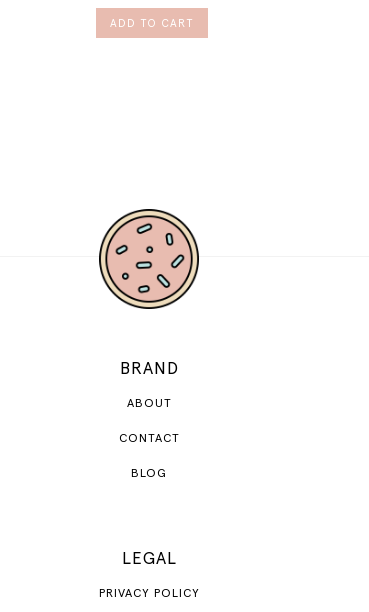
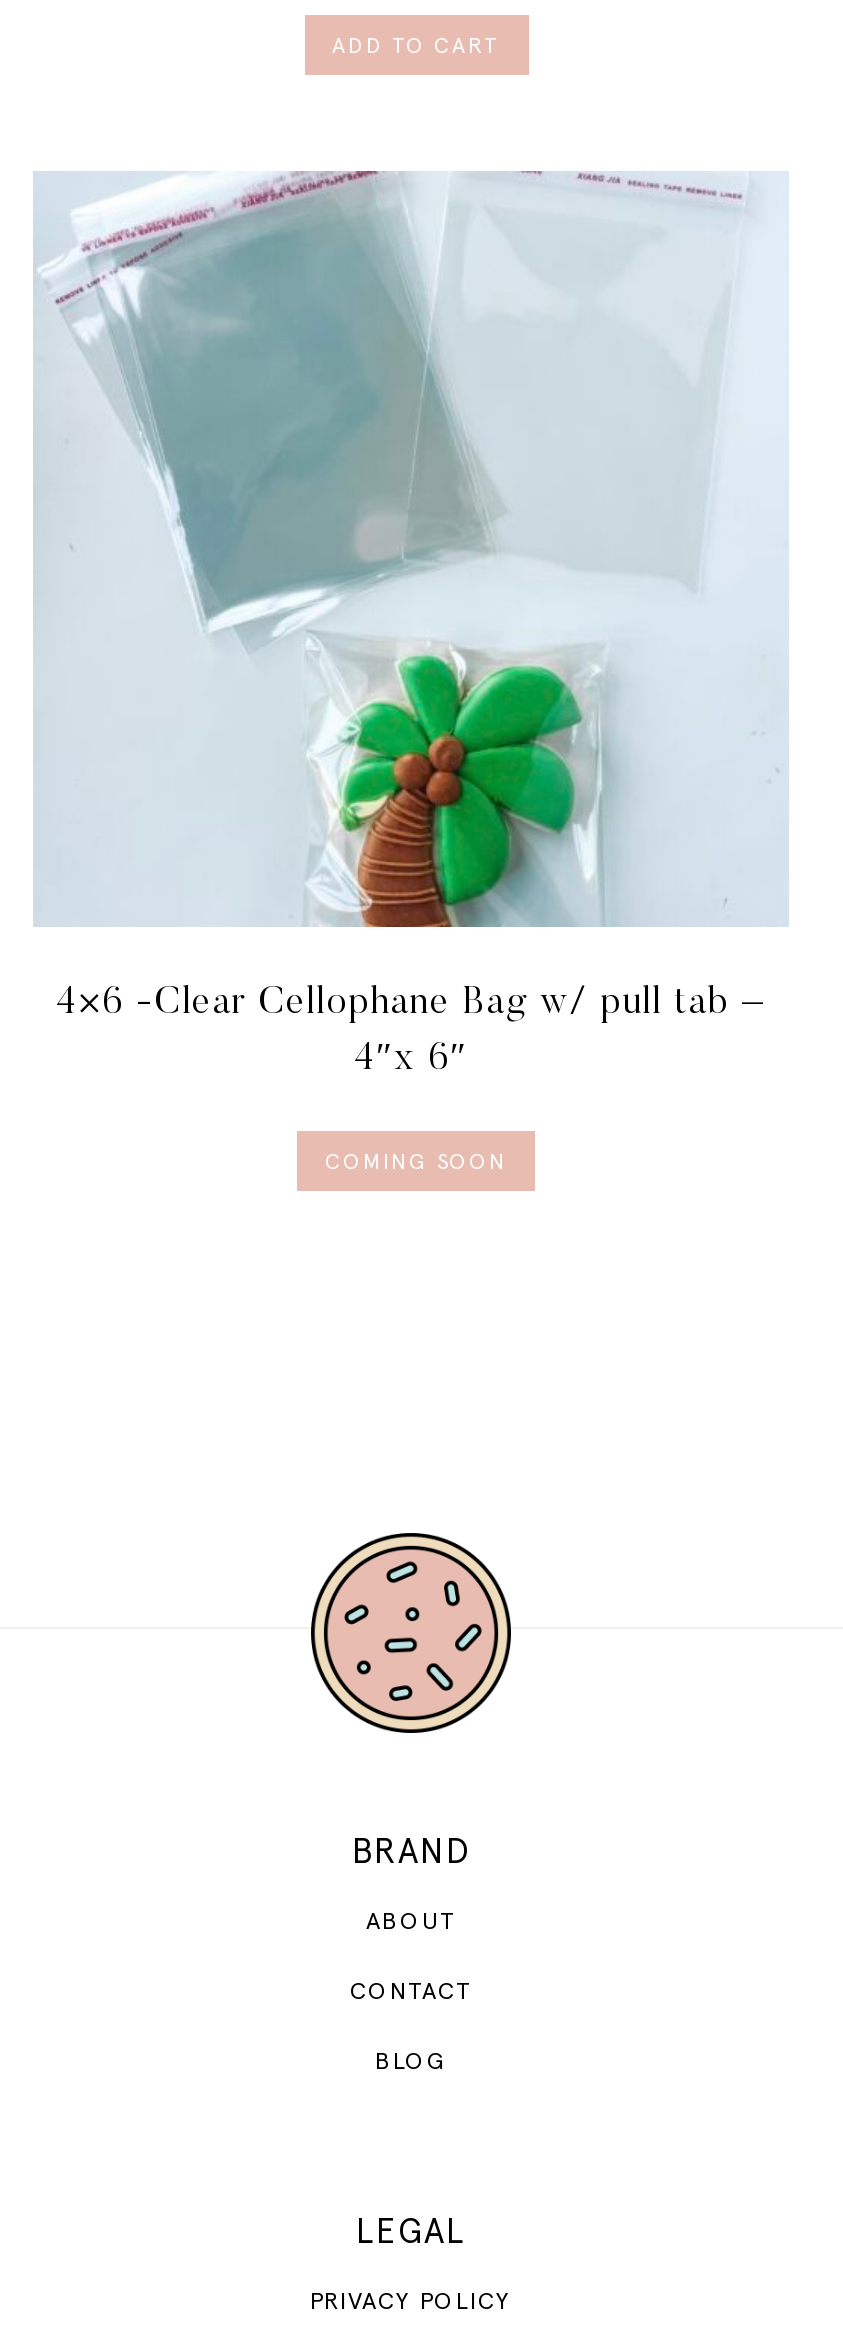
+ [image]
+ 4×6 -Clear Cellophane Bag w/ pull tab –
+ 4″x 6″
+ COMING SOON
